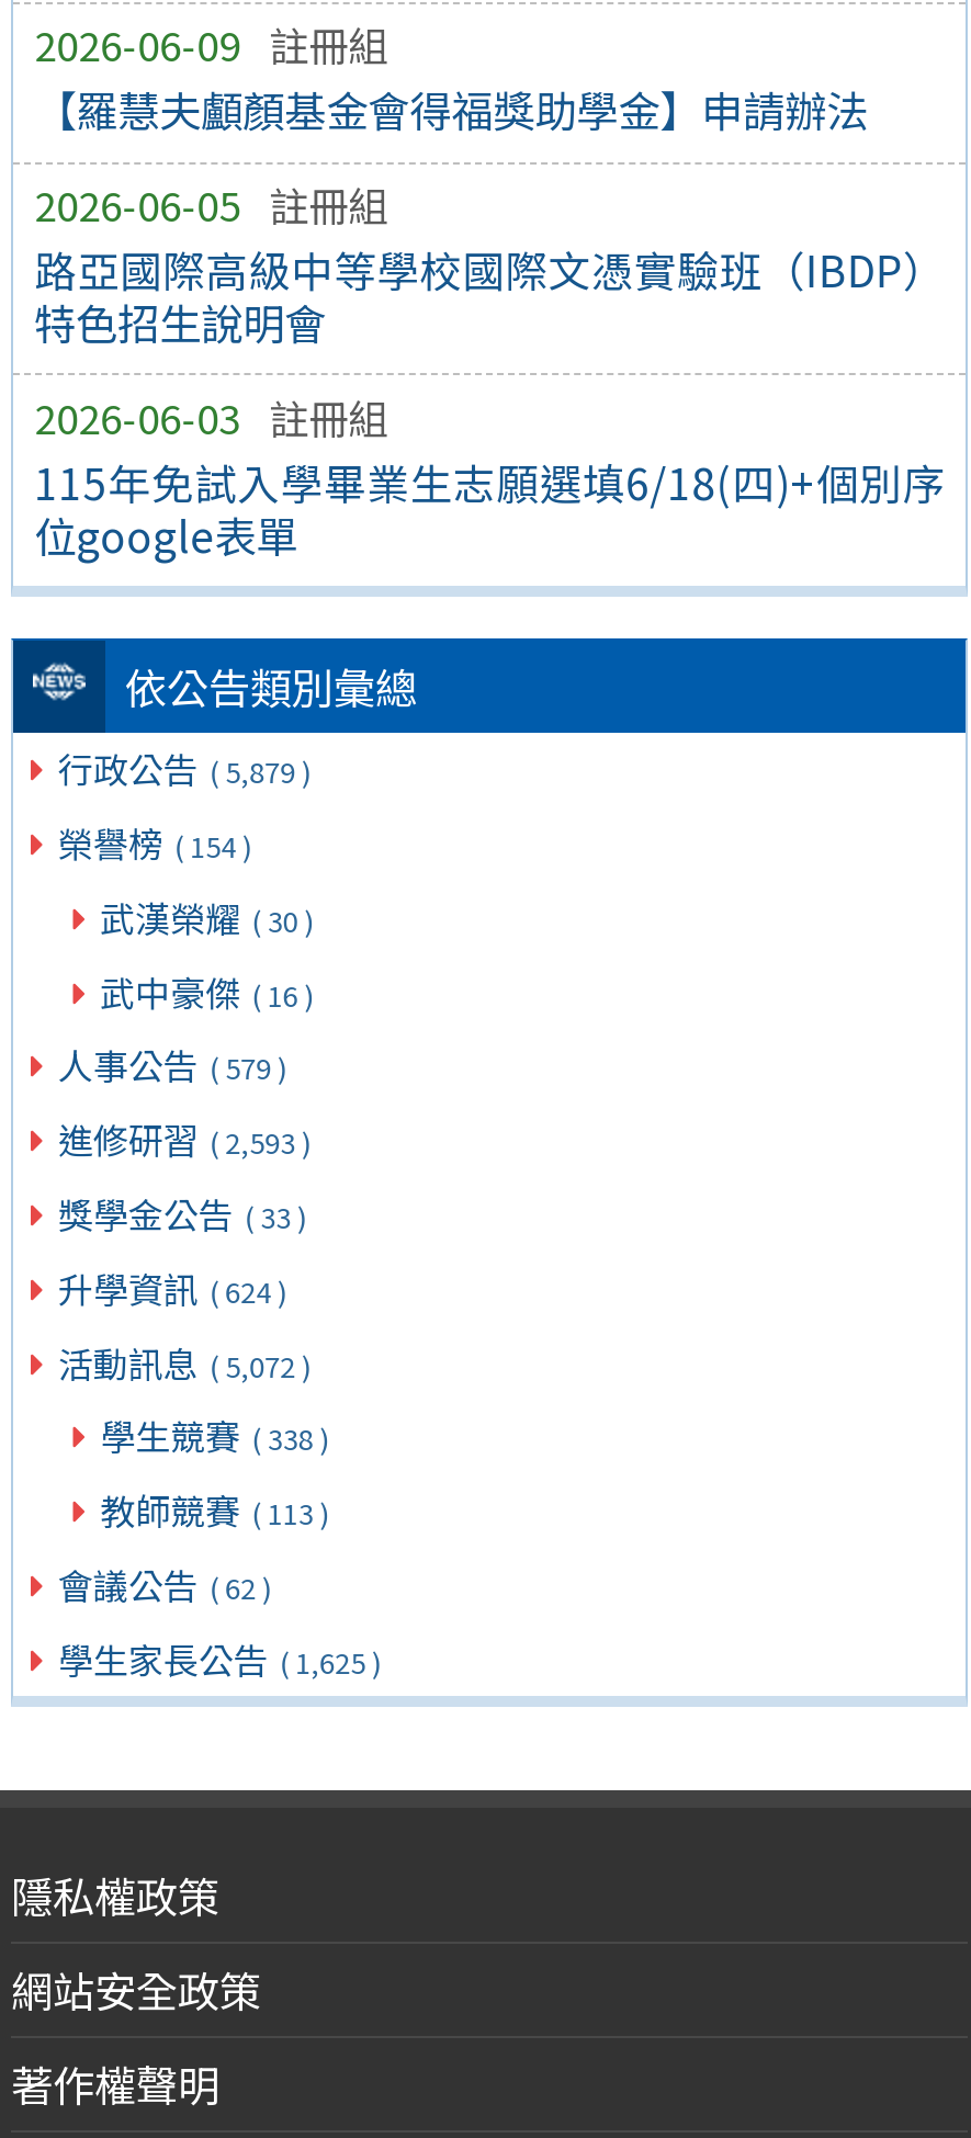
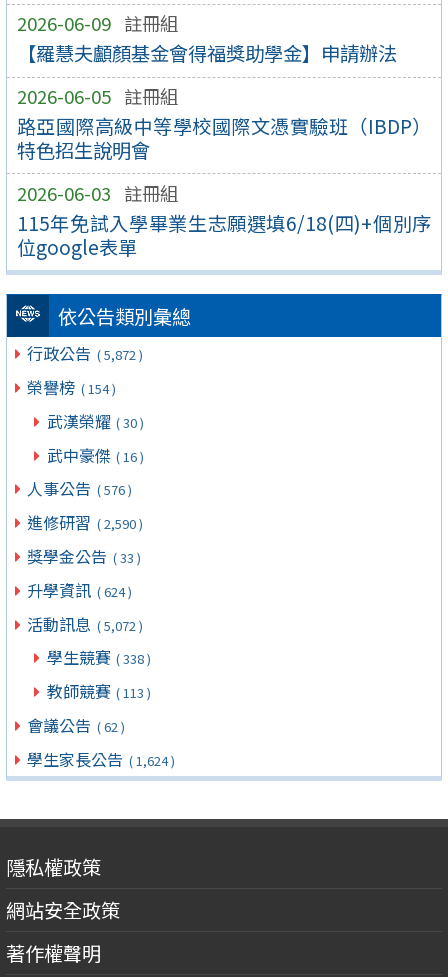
- 行政公告 ( 5,879 )
+ 行政公告 ( 5,872 )

- 人事公告 ( 579 )
+ 人事公告 ( 576 )

- 進修研習 ( 2,593 )
+ 進修研習 ( 2,590 )

- 學生家長公告 ( 1,625 )
+ 學生家長公告 ( 1,624 )
